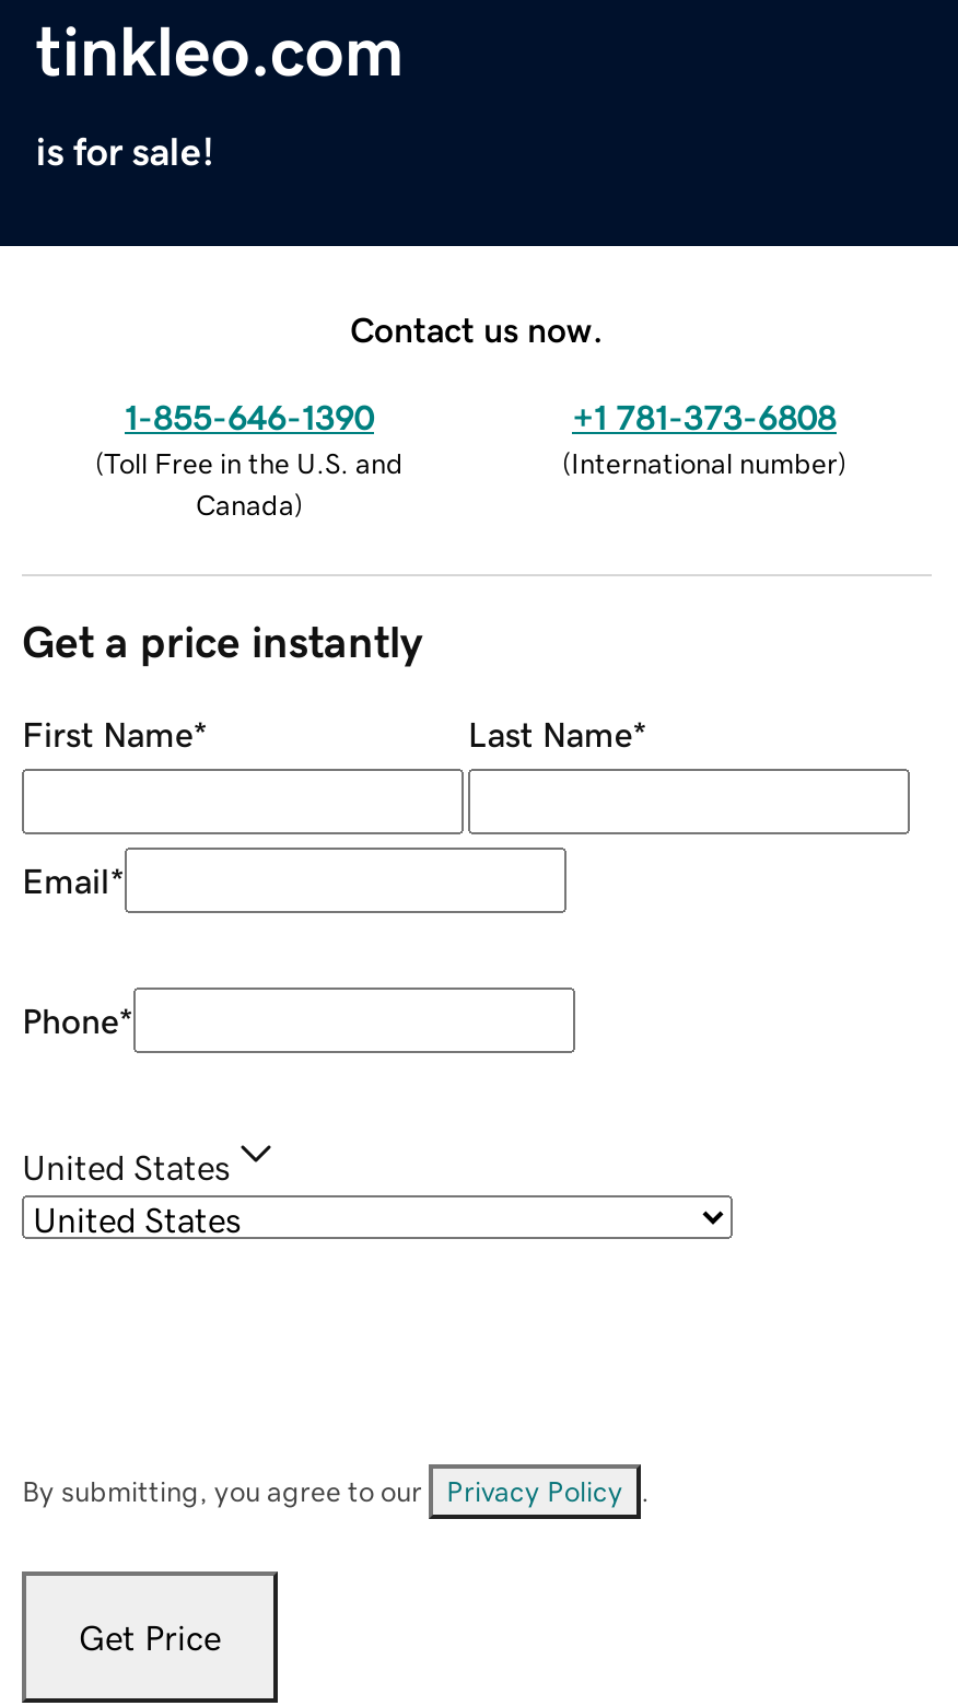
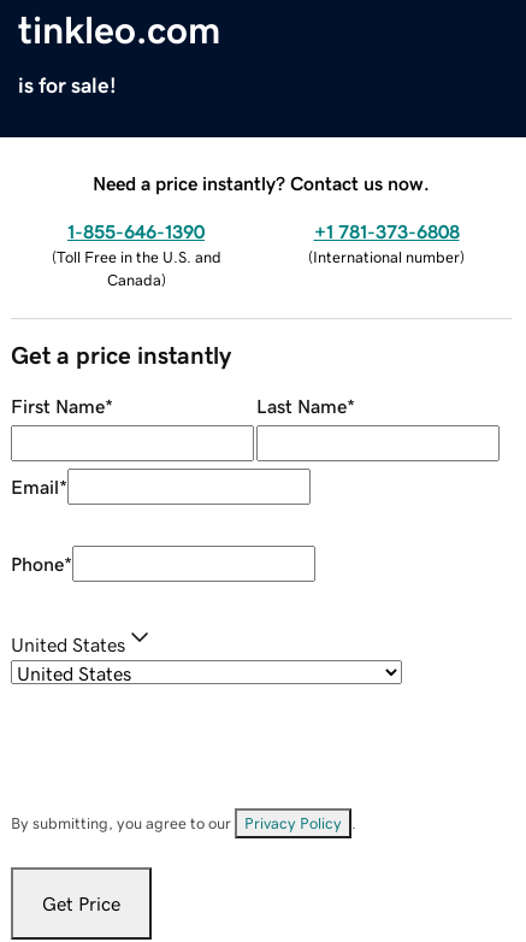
- Contact us now.
+ Need a price instantly? Contact us now.
